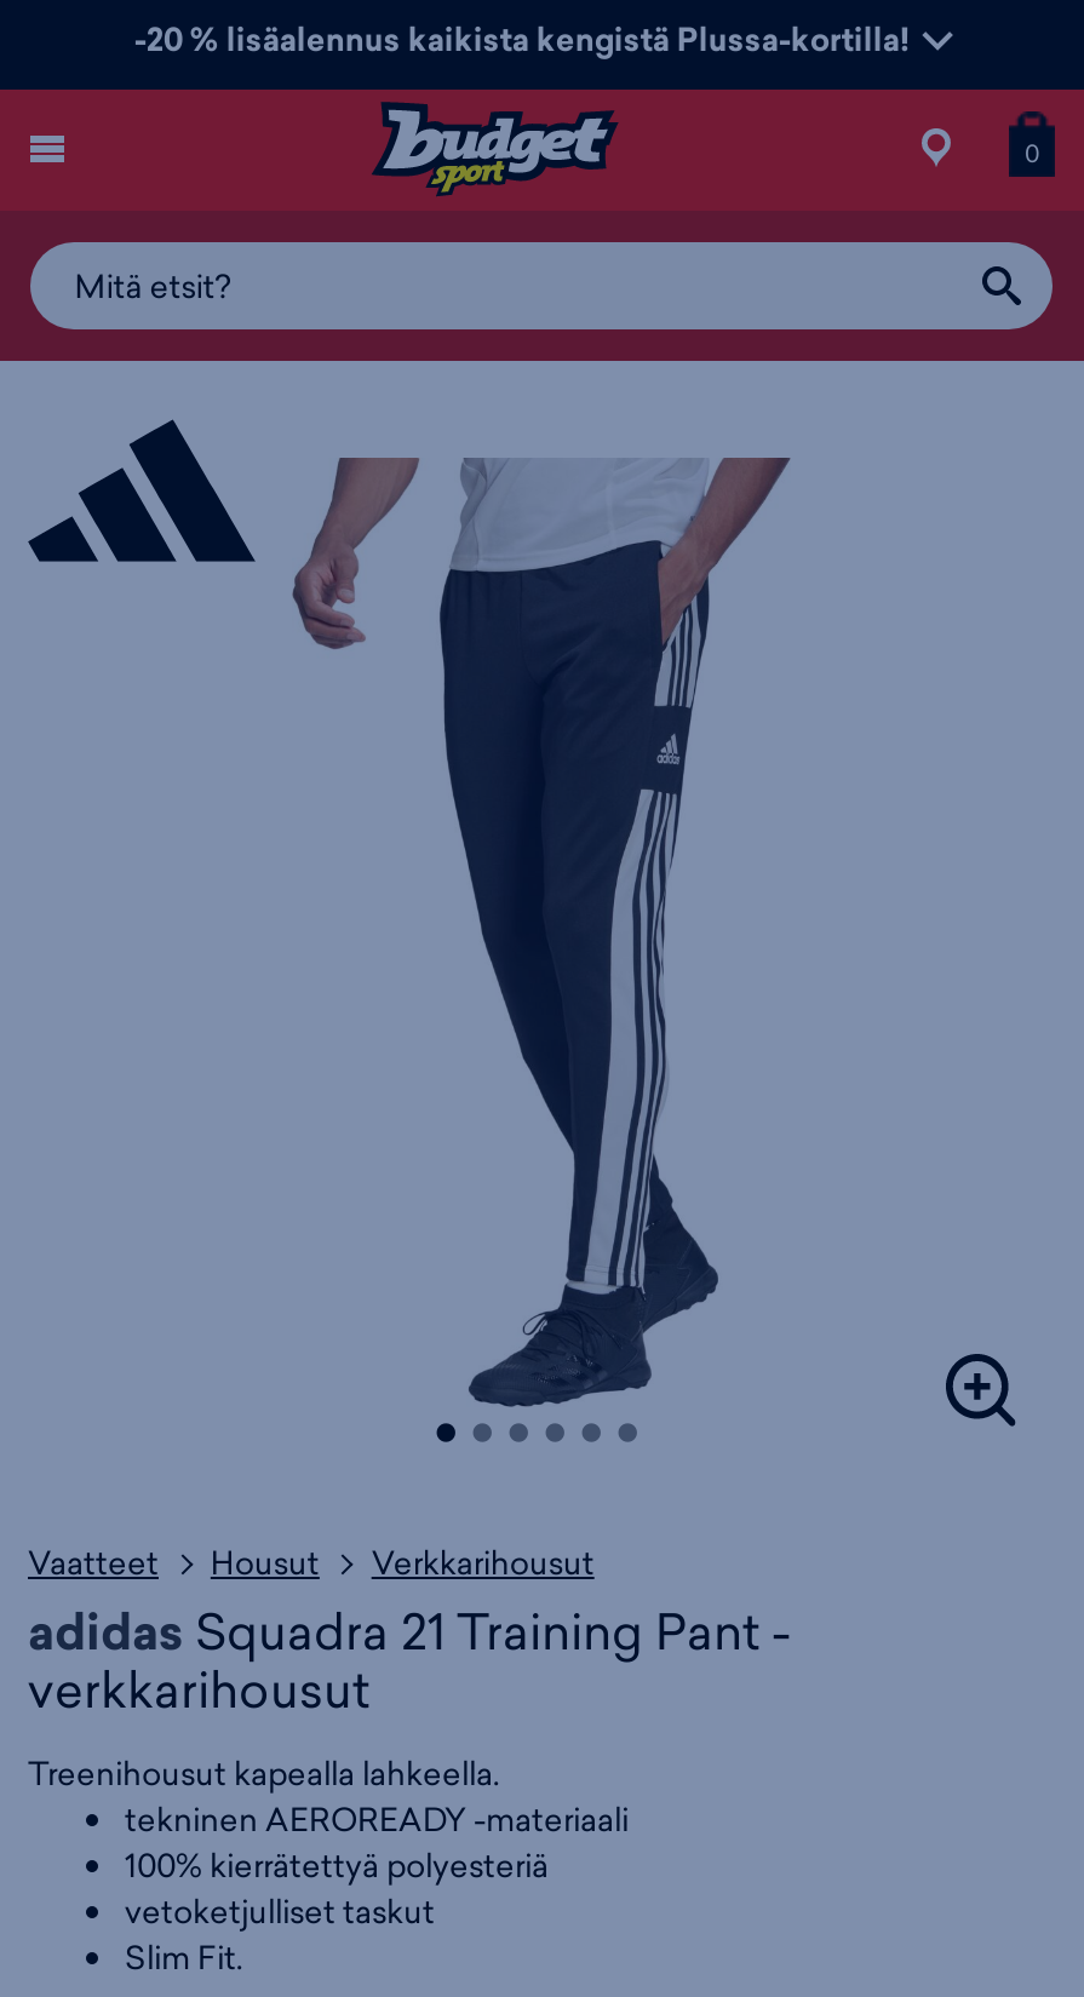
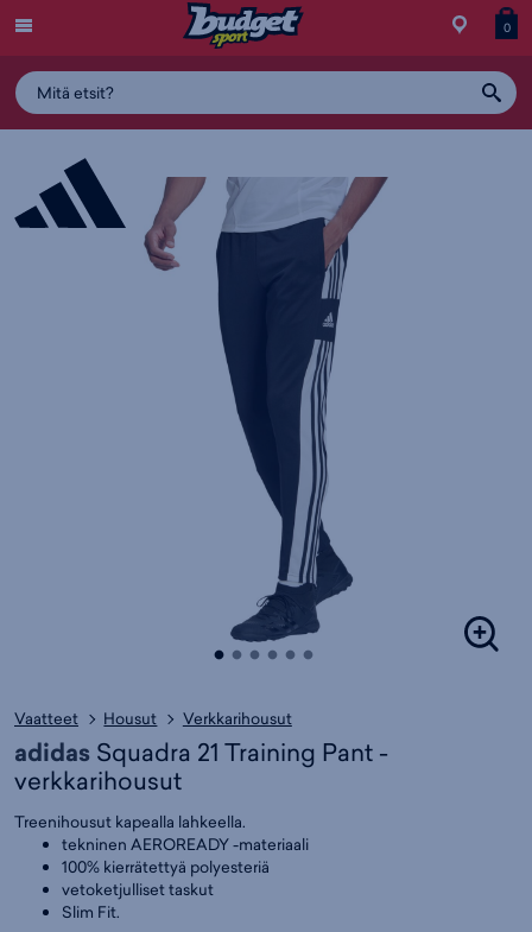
- -20 % lisäalennus kaikista kengistä Plussa-kortilla!
